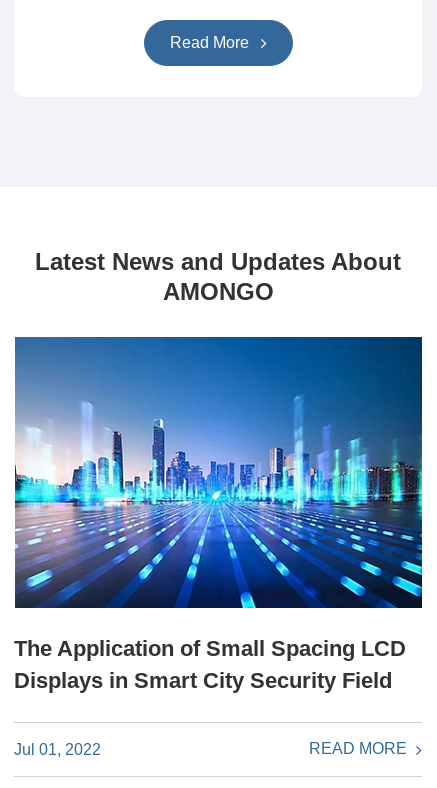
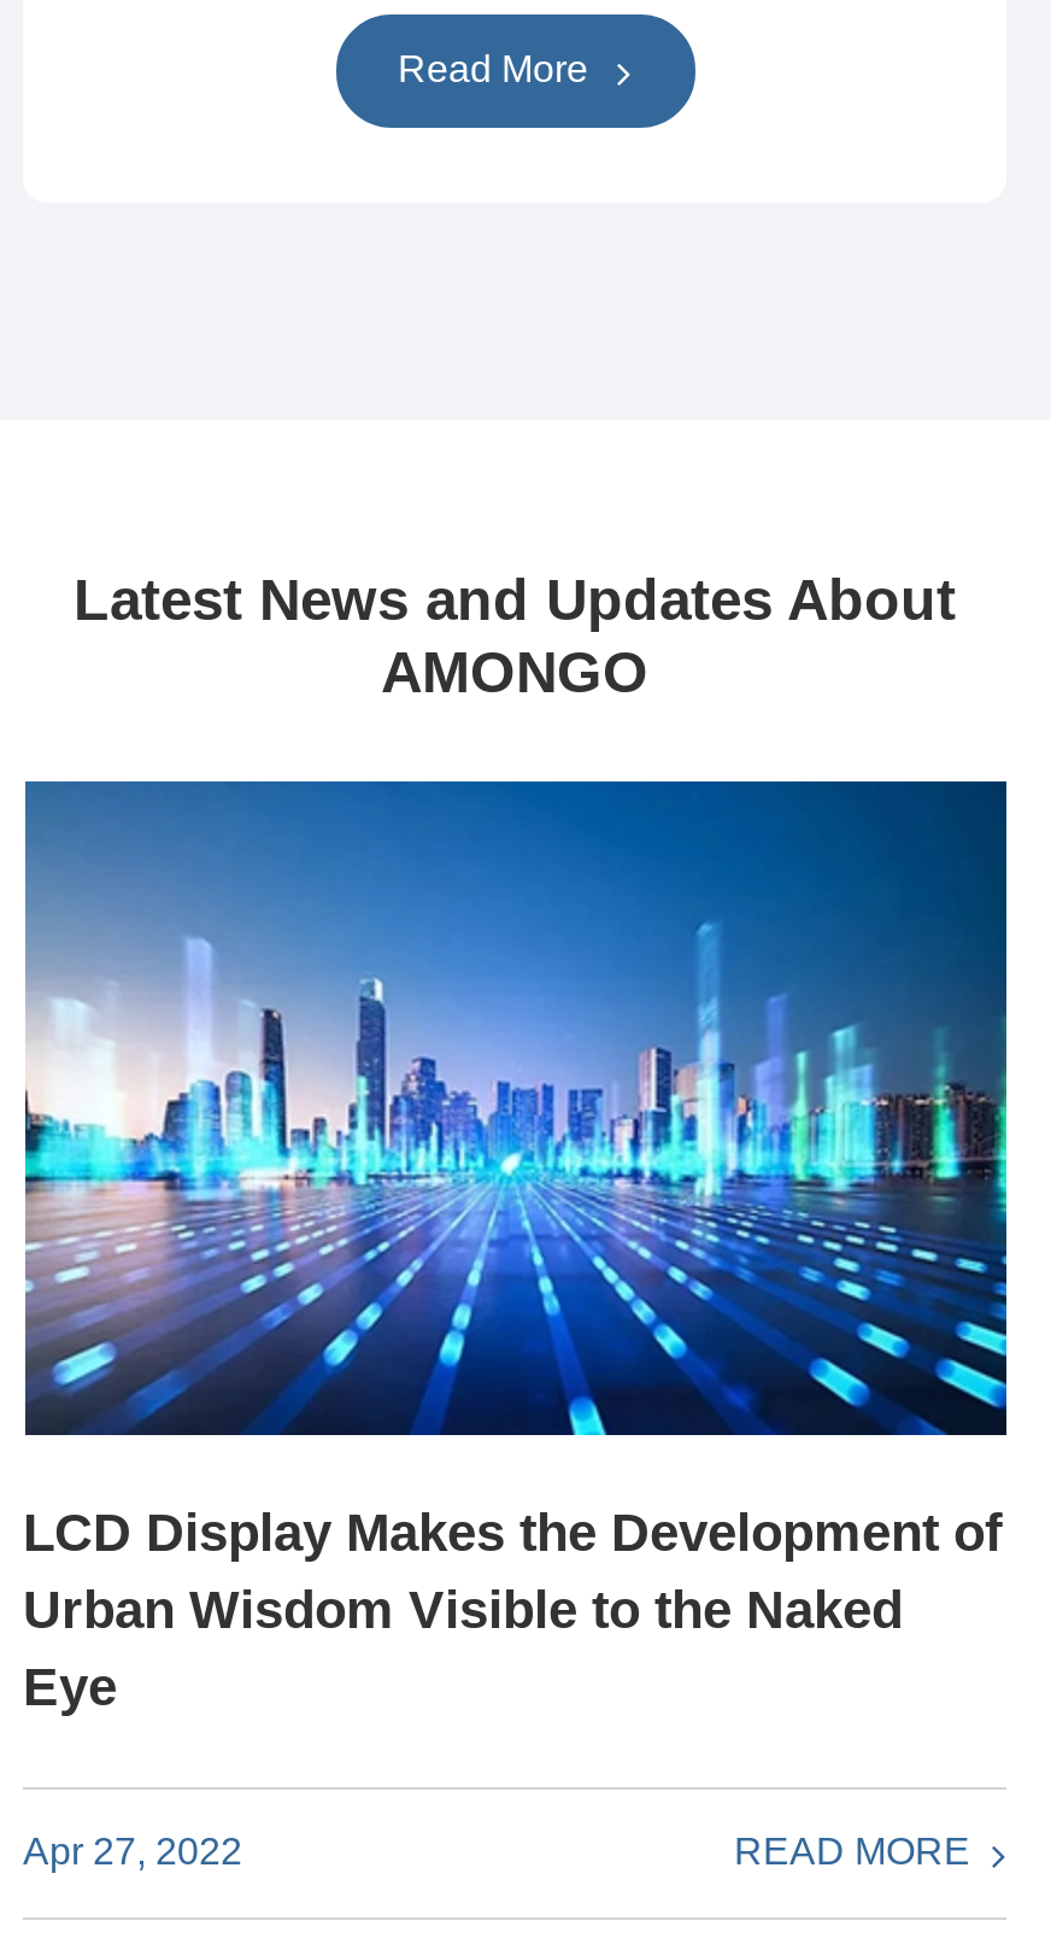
- The Application of Small Spacing LCD
- Displays in Smart City Security Field
+ LCD Display Makes the Development of
+ Urban Wisdom Visible to the Naked
+ Eye

- Jul 01, 2022
+ Apr 27, 2022
